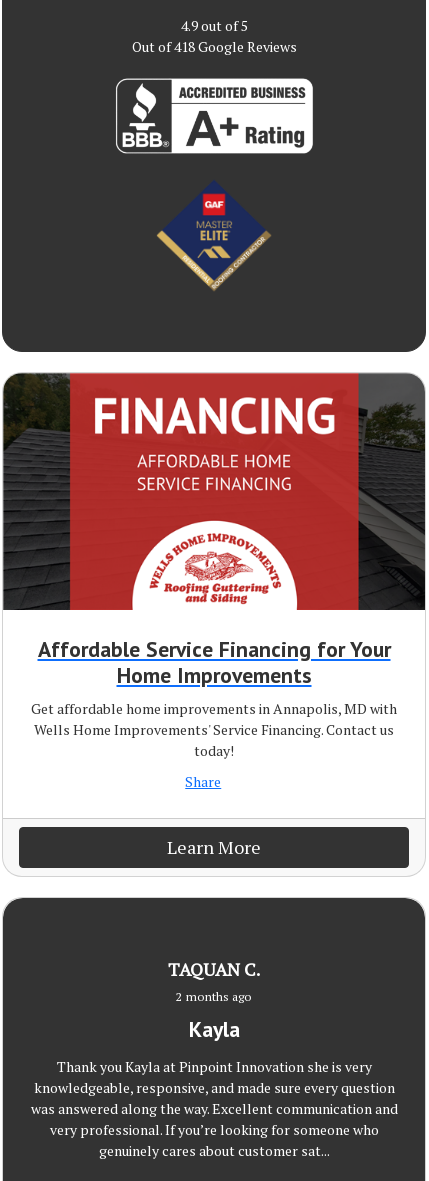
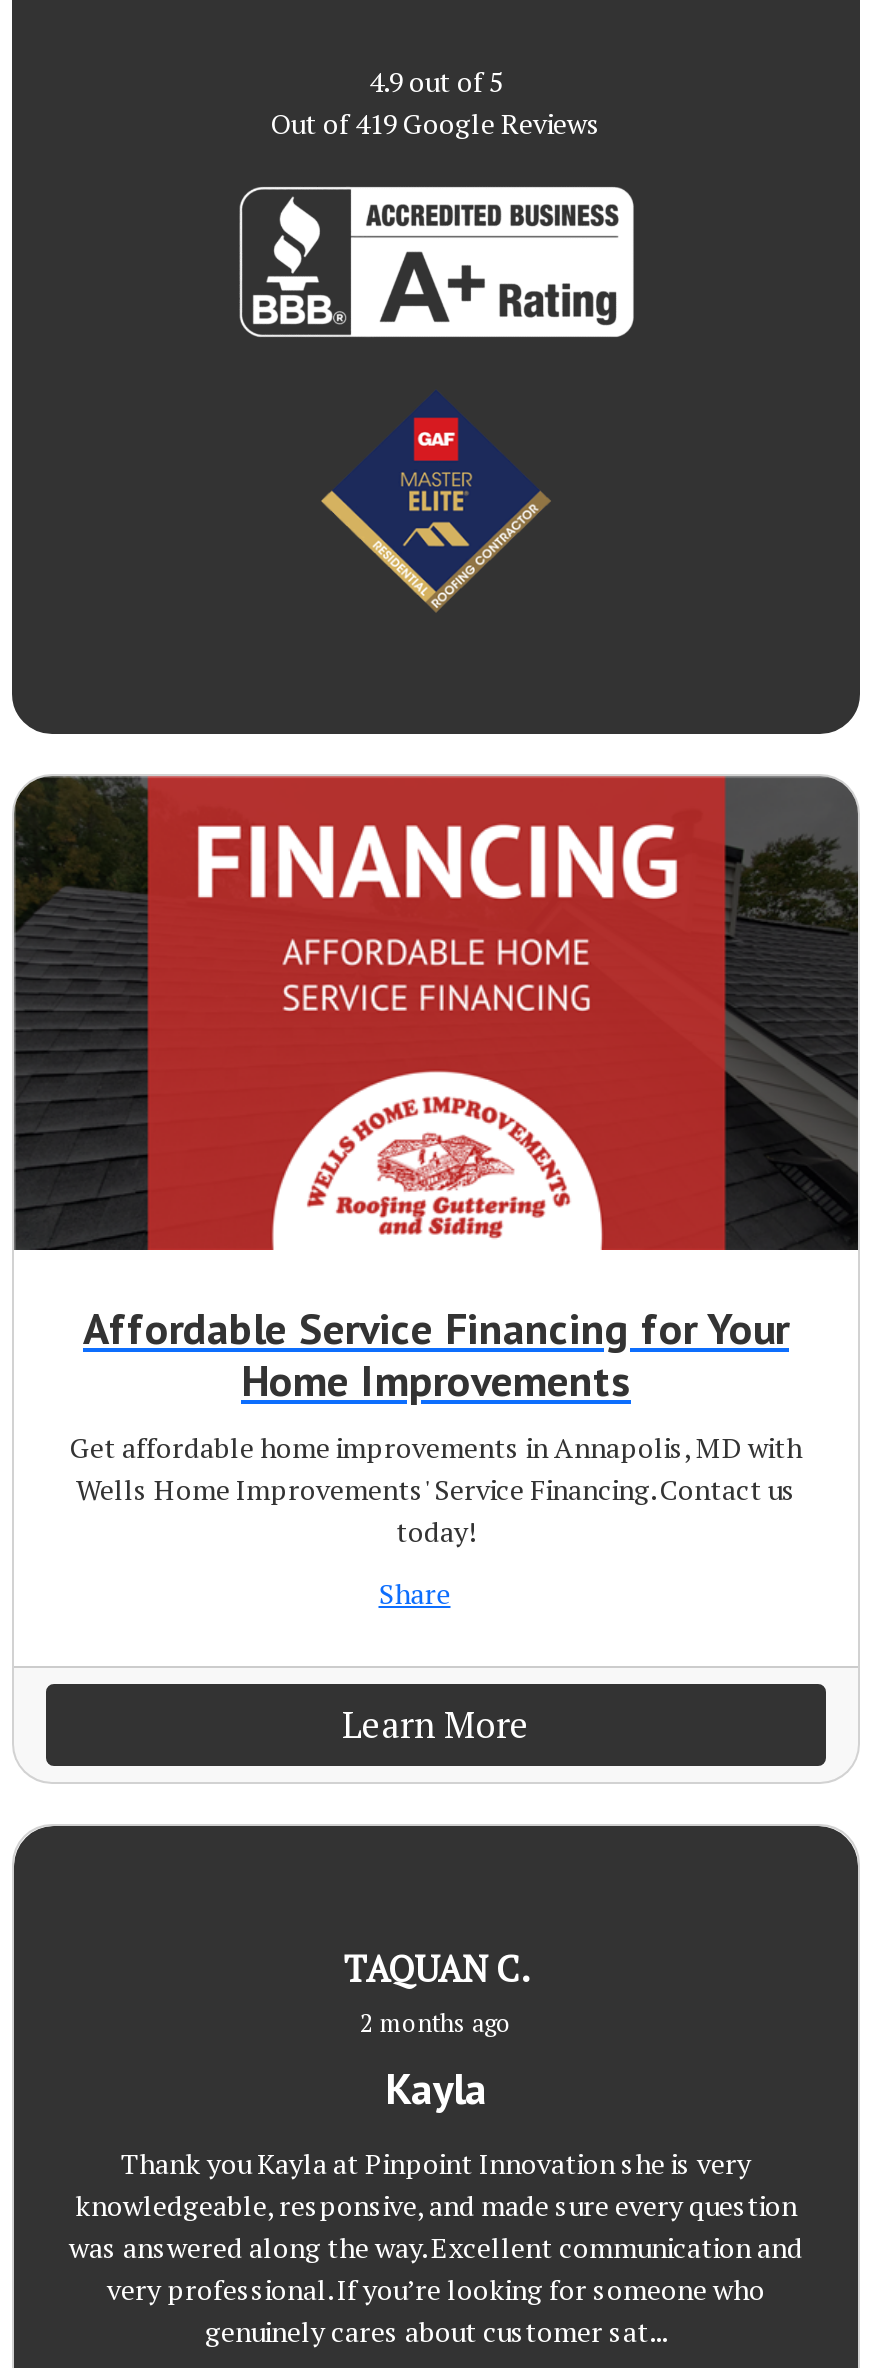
- Out of418 Google Reviews
+ Out of419 Google Reviews
